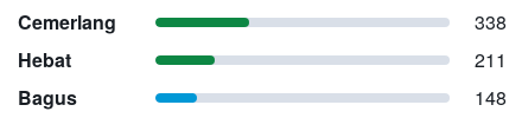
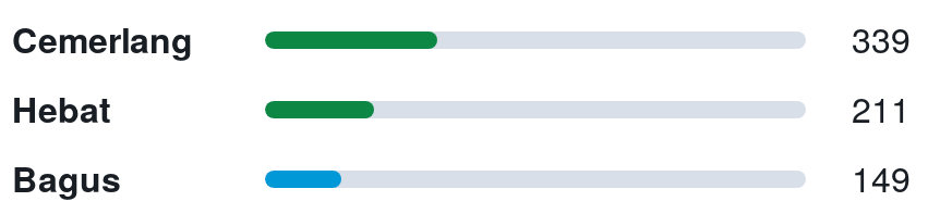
- 338
+ 339

- 148
+ 149
